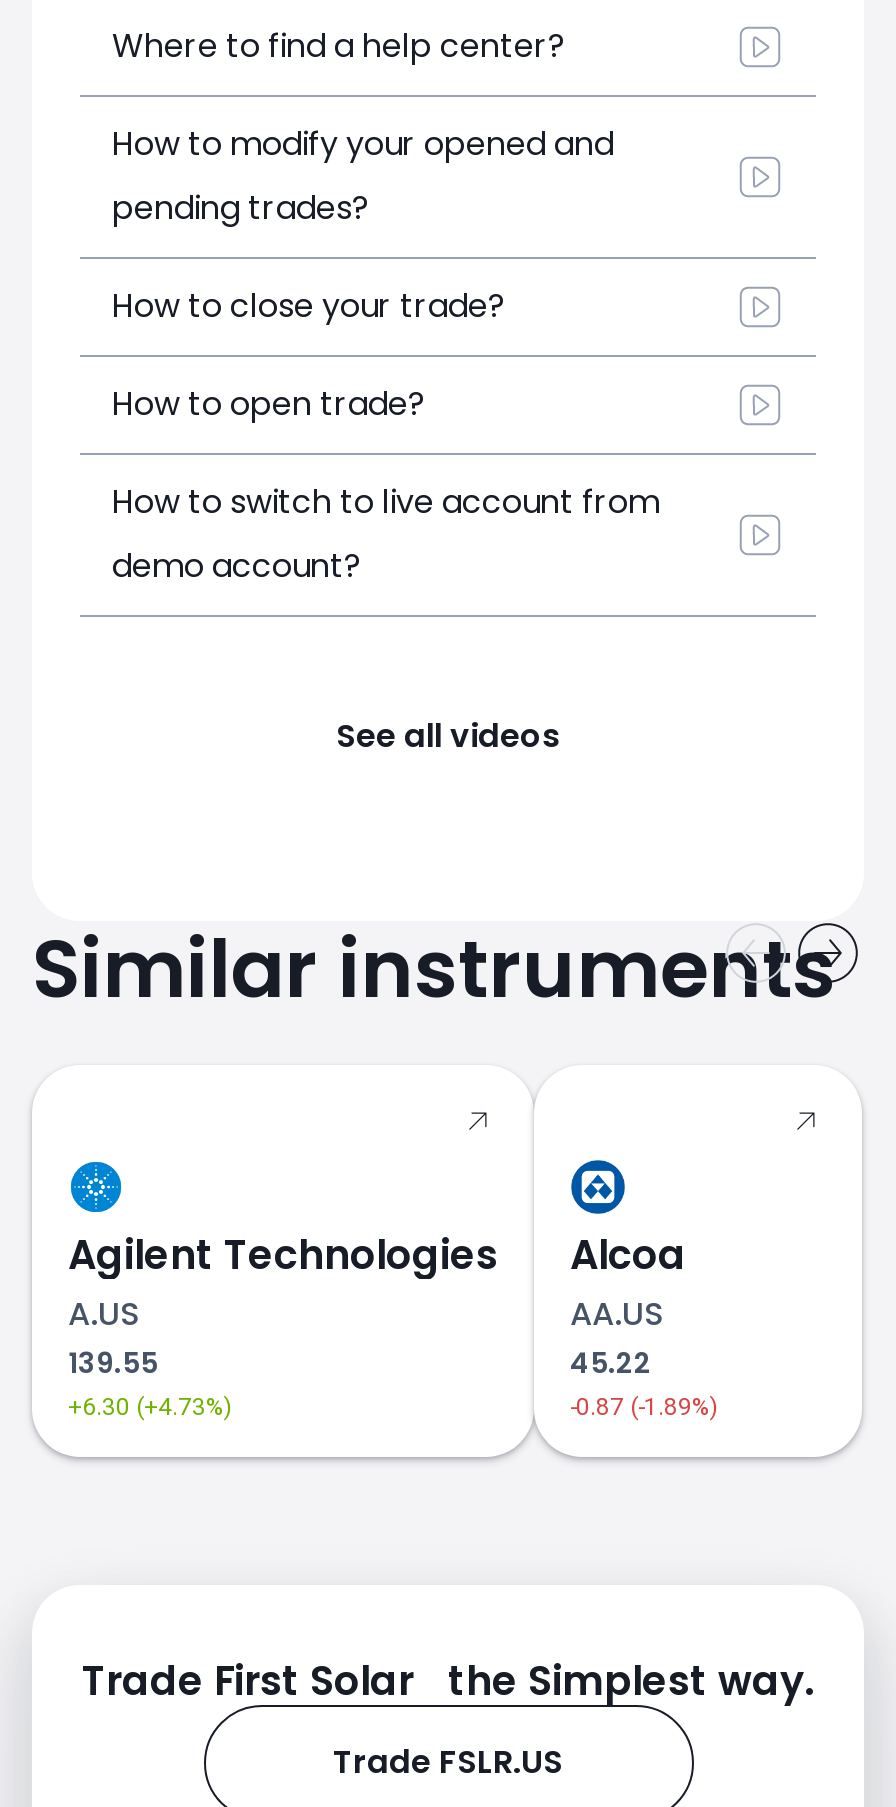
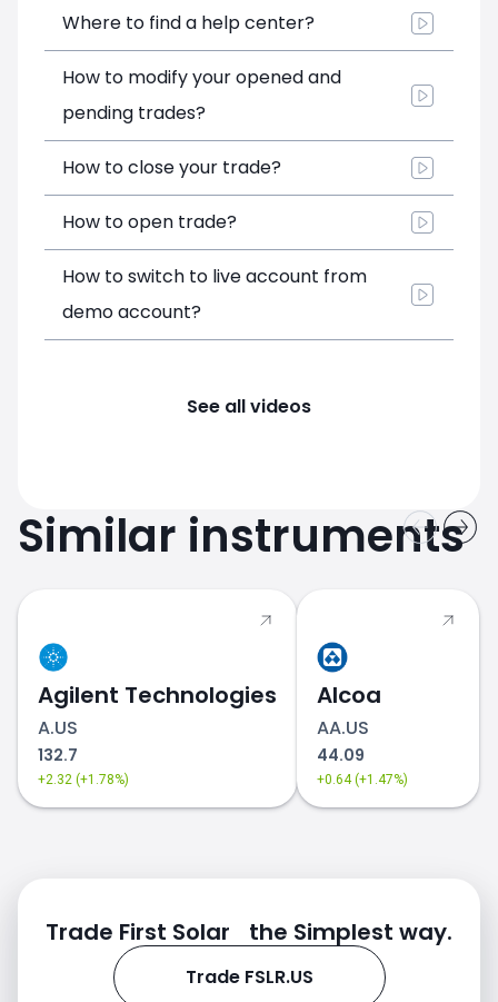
- 139.55
+ 132.7

- 45.22
+ 44.09

- +6.30 (+4.73%)
+ +2.32 (+1.78%)

- -0.87 (-1.89%)
+ +0.64 (+1.47%)
